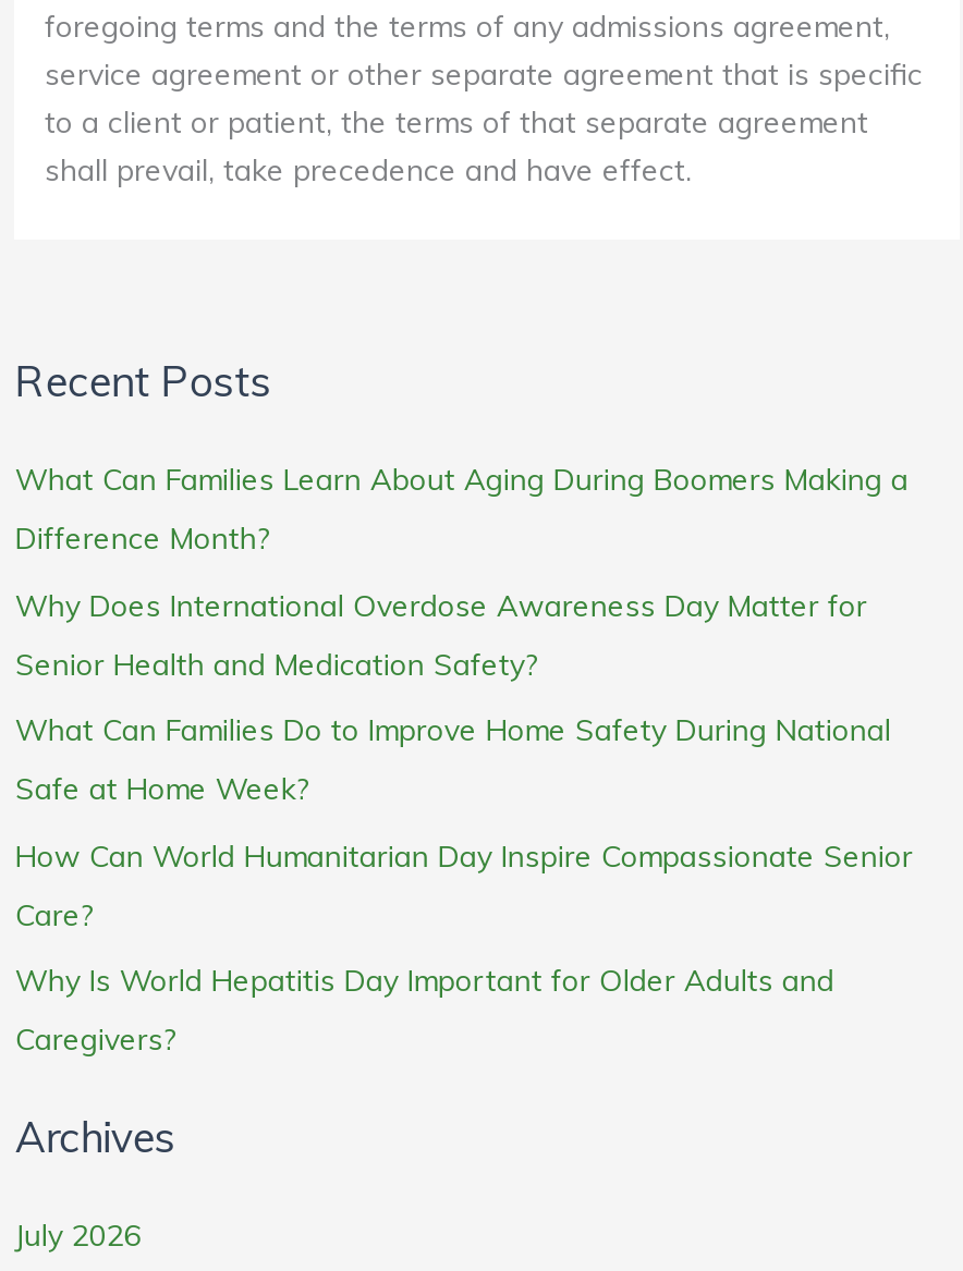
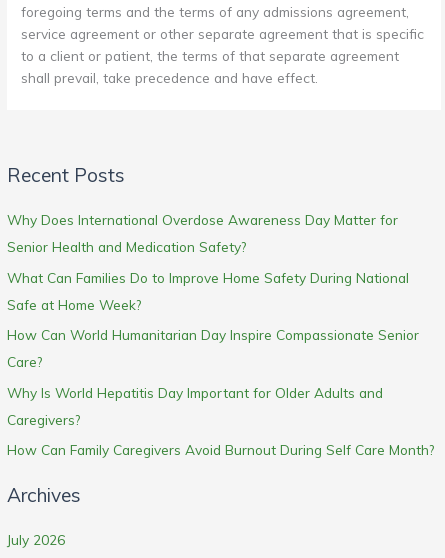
- What Can Families Learn About Aging During Boomers Making a
- Difference Month?

moved up: Why Does International Overdose Awareness Day Matter for | Senior Health and Medication Safety? | What Can Families Do to Improve Home Safety During National | Safe at Home Week? | How Can World Humanitarian Day Inspire Compassionate Senior | Care? | Why Is World Hepatitis Day Important for Older Adults and | Caregivers?

+ How Can Family Caregivers Avoid Burnout During Self Care Month?
